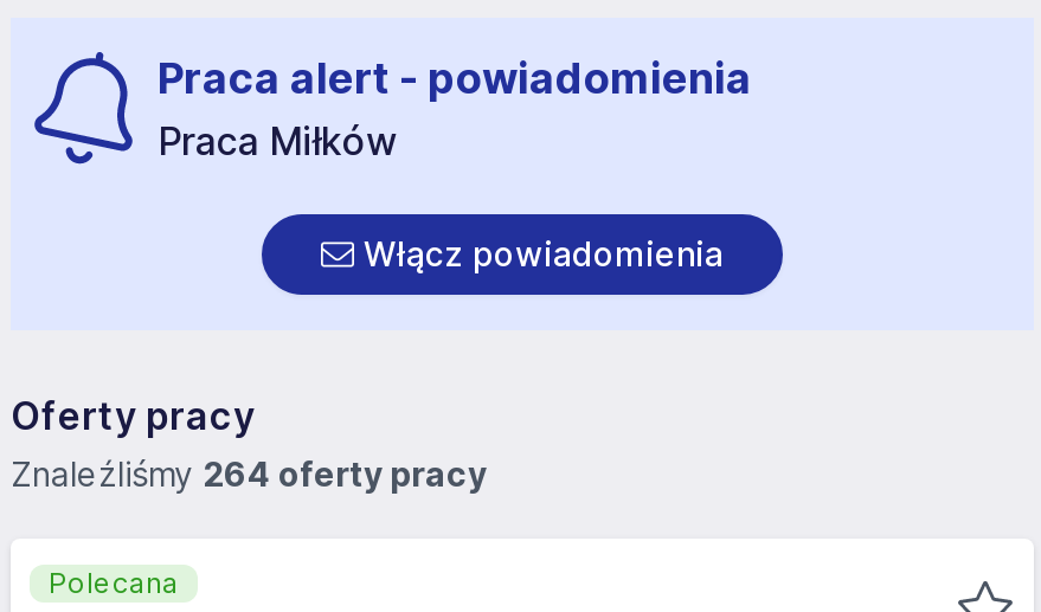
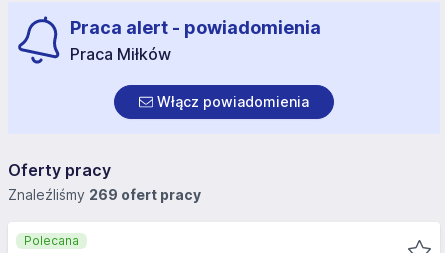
- Znaleźliśmy 264 oferty pracy
+ Znaleźliśmy 269 ofert pracy
